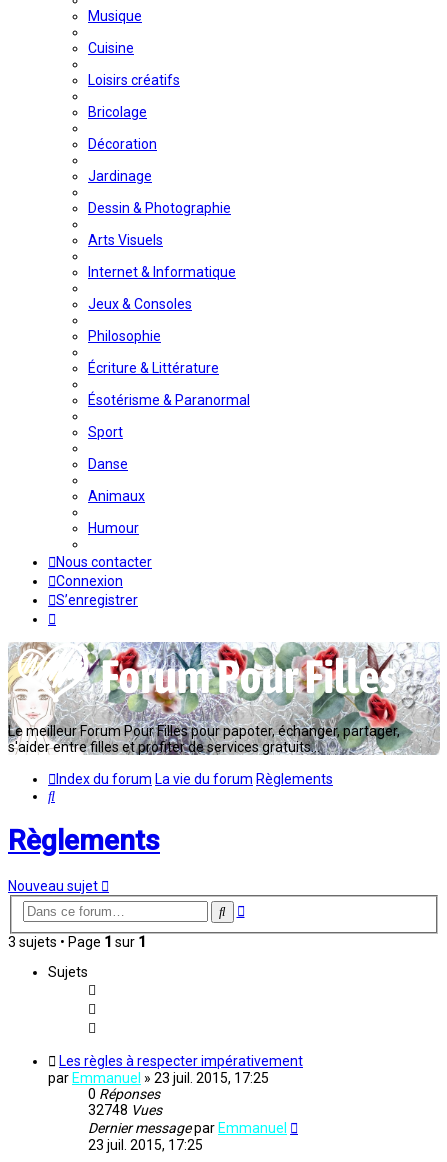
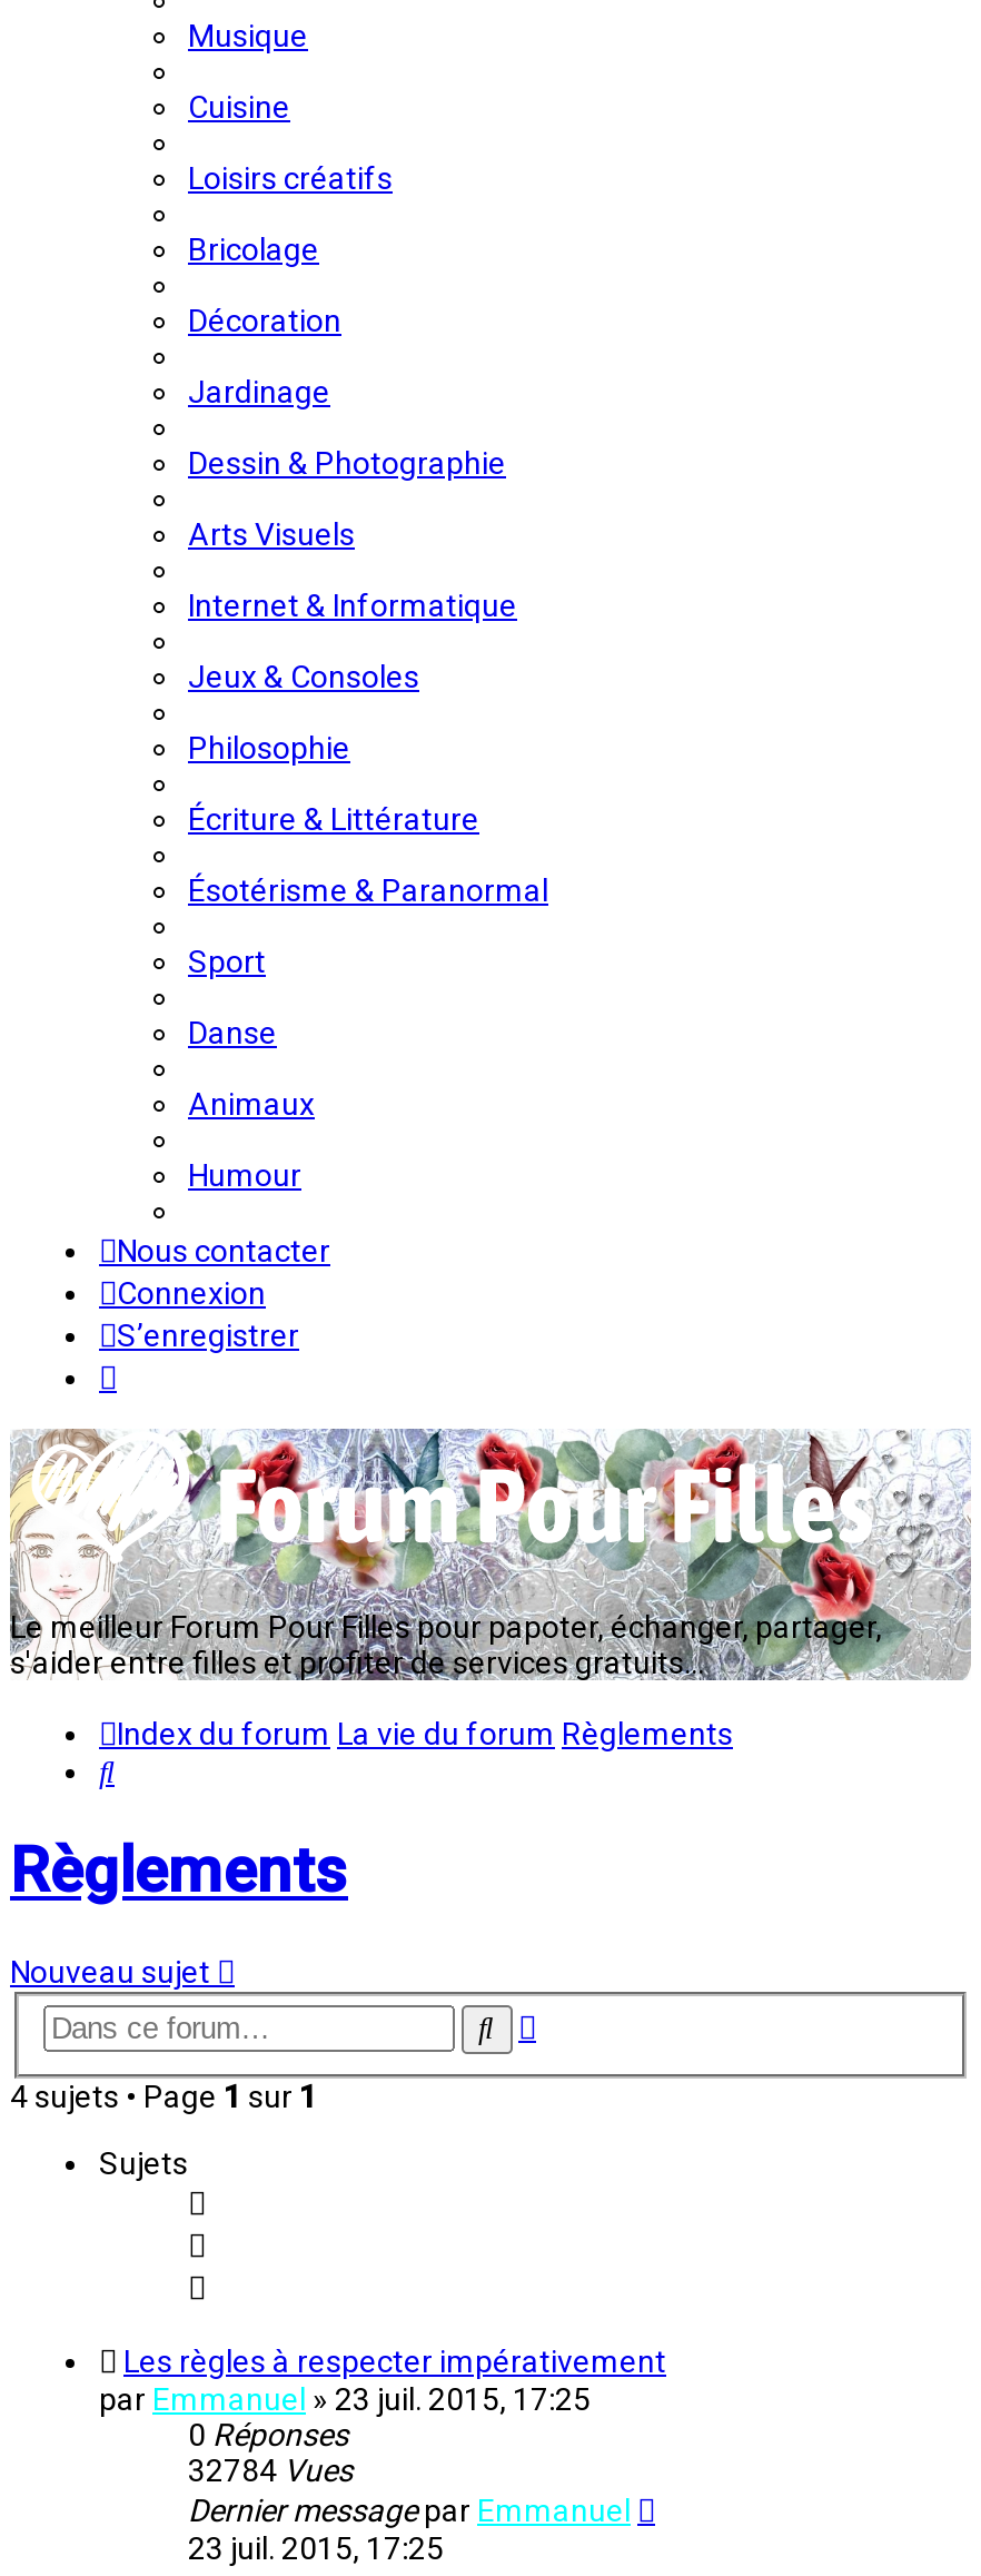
- 3 sujets • Page 1 sur 1
+ 4 sujets • Page 1 sur 1

- 32748 Vues
+ 32784 Vues
